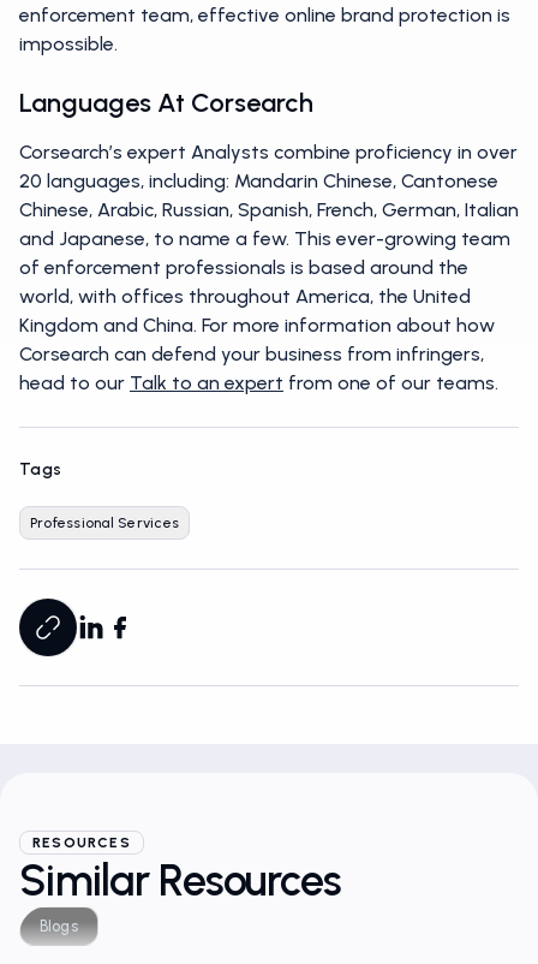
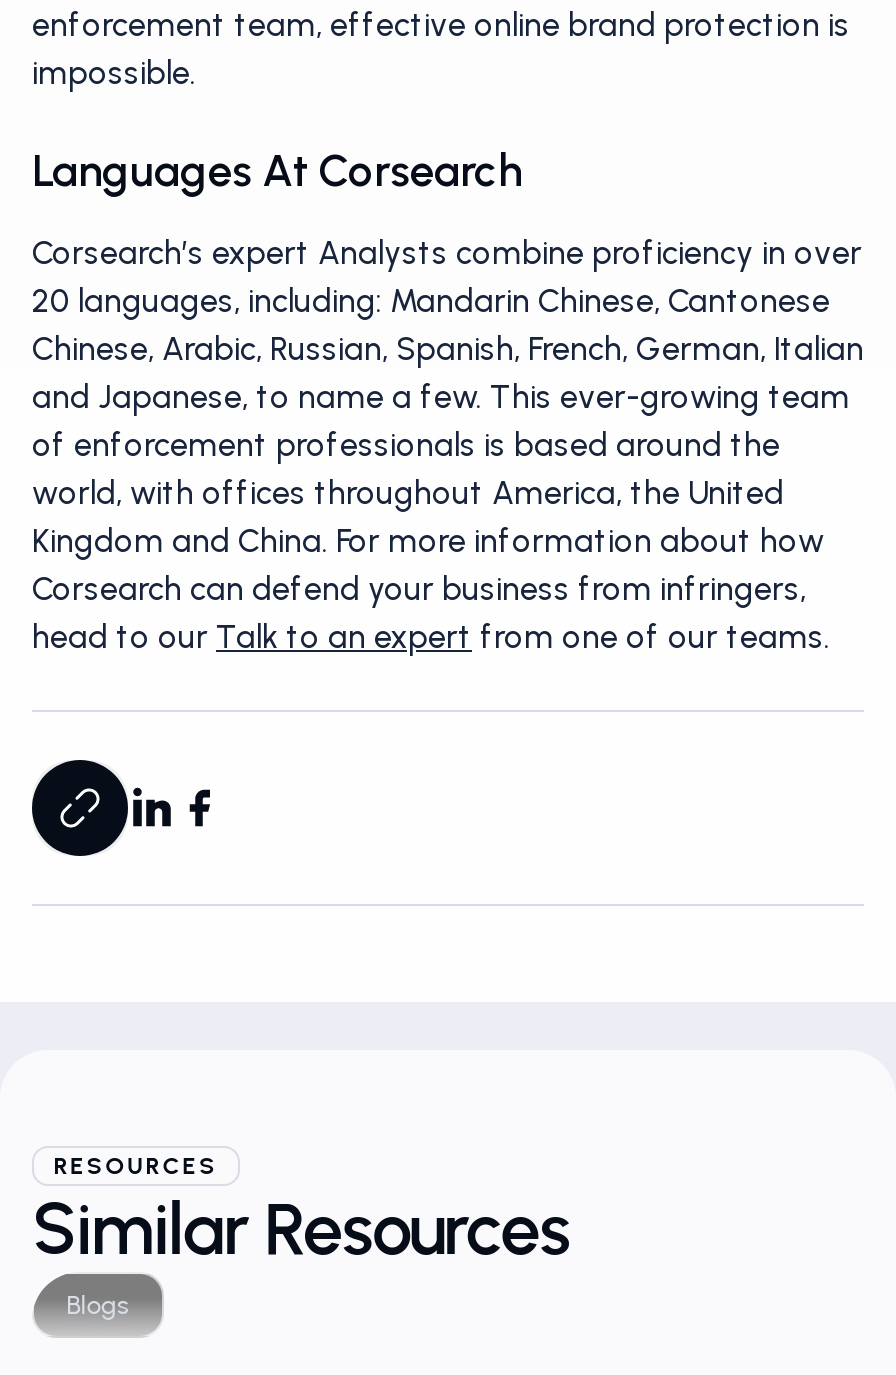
- Tags
- Professional Services
